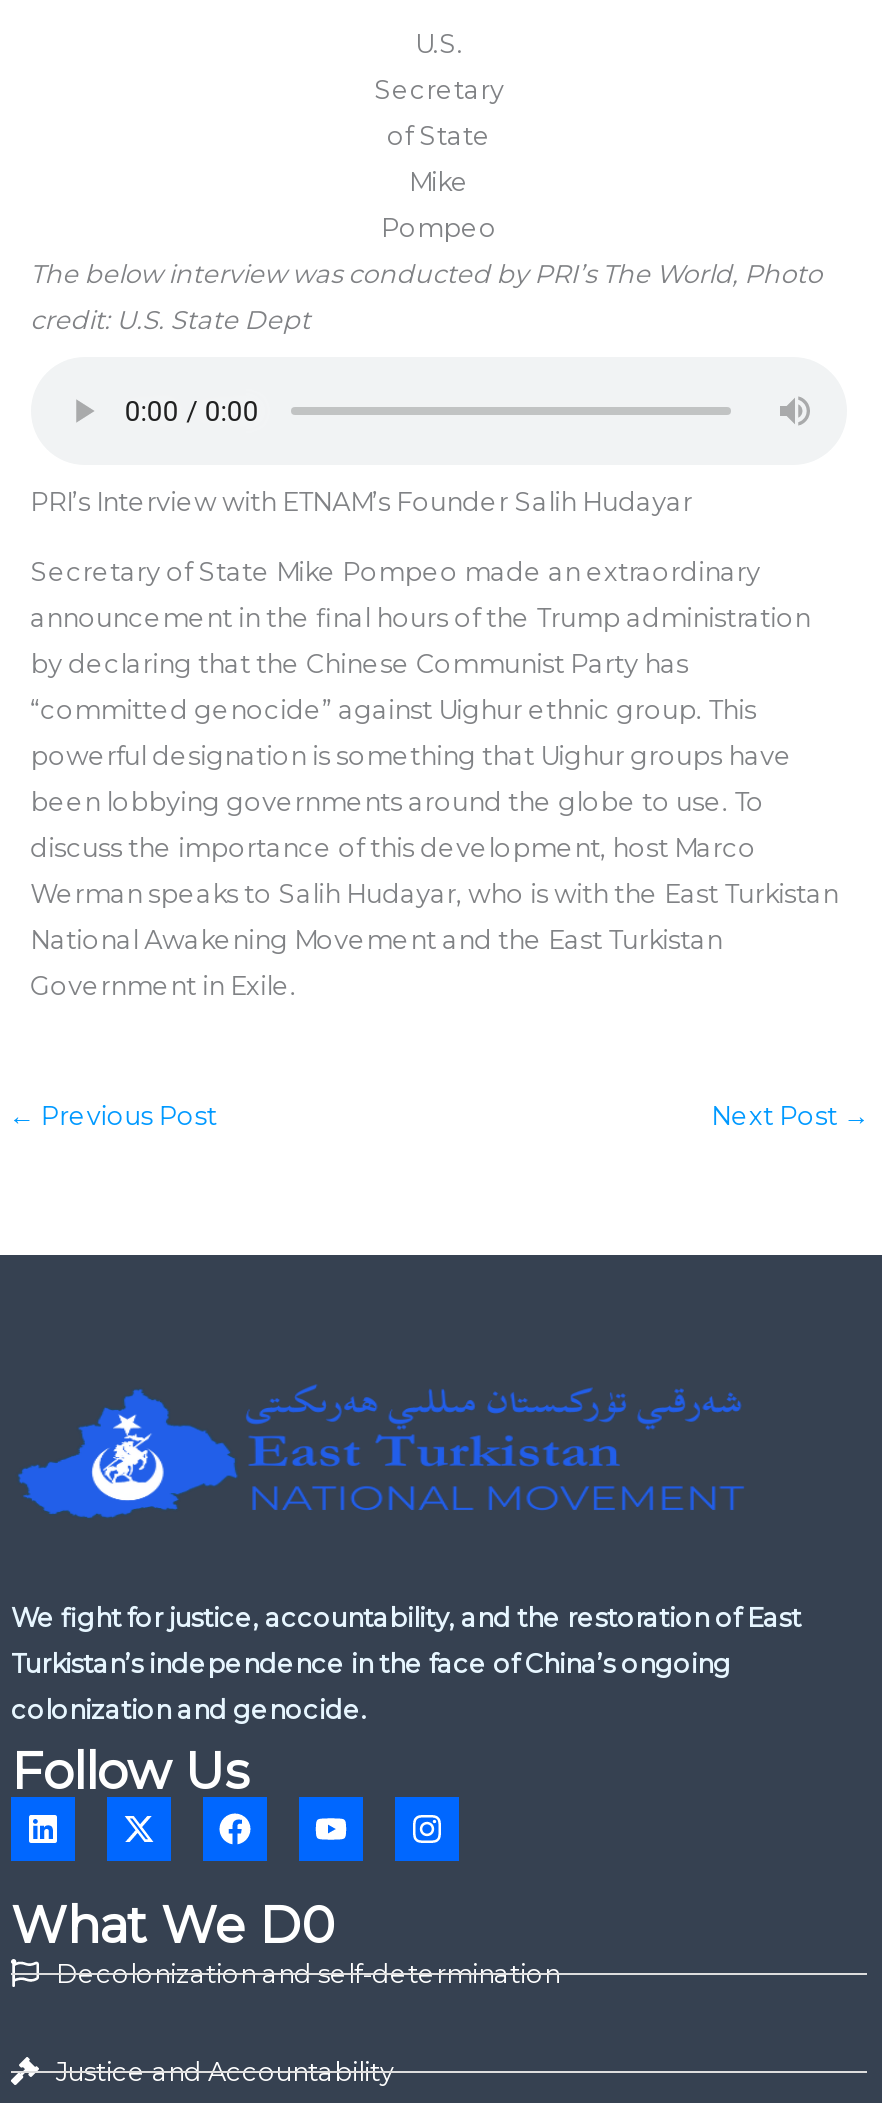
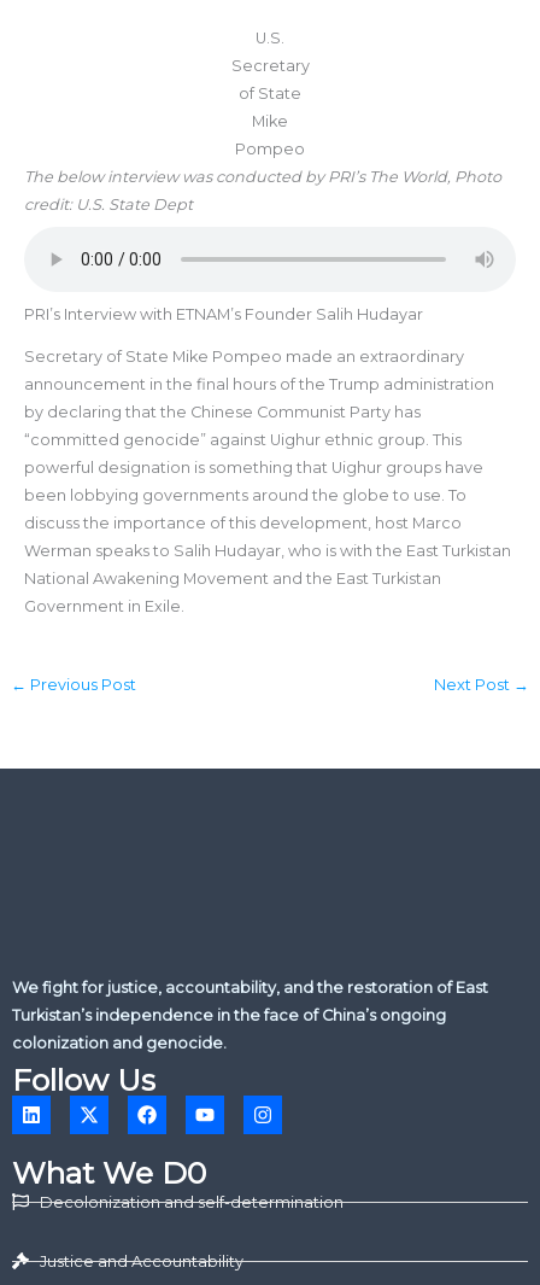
- [image]
